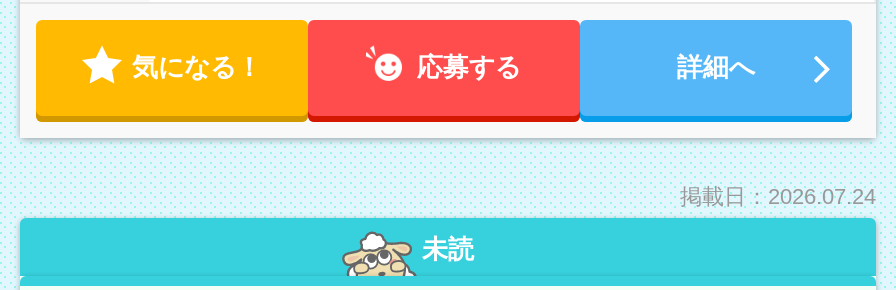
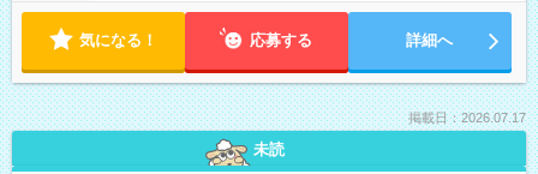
- 掲載日：2026.07.24
+ 掲載日：2026.07.17
